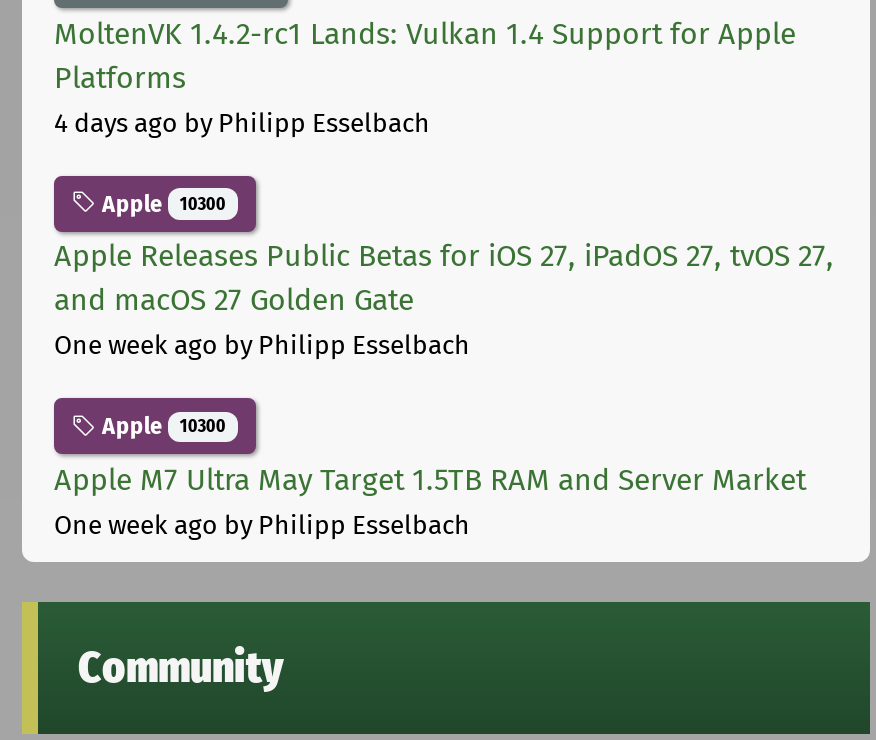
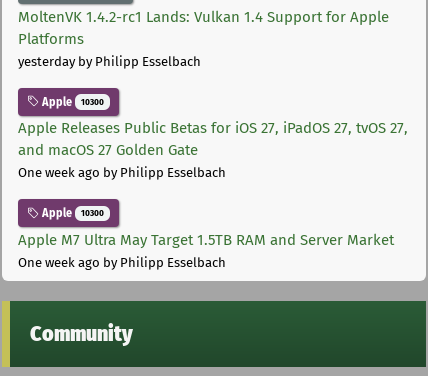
- 4 days ago by Philipp Esselbach
+ yesterday by Philipp Esselbach
